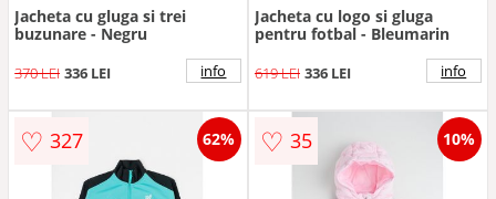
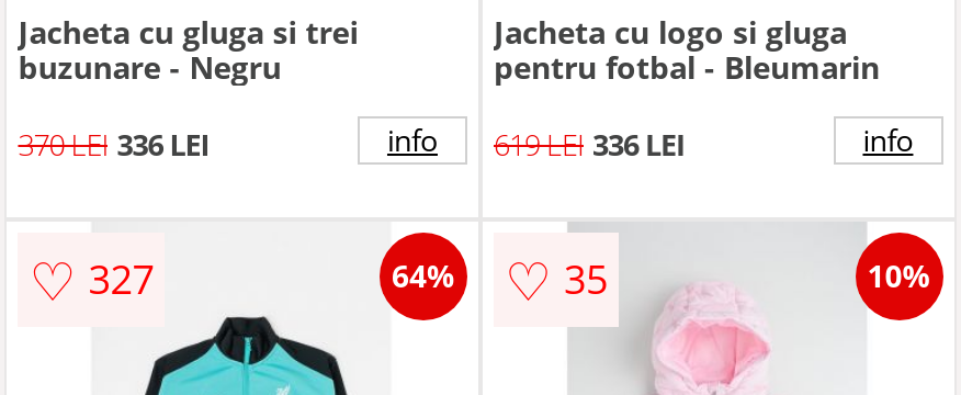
- 62%
+ 64%
